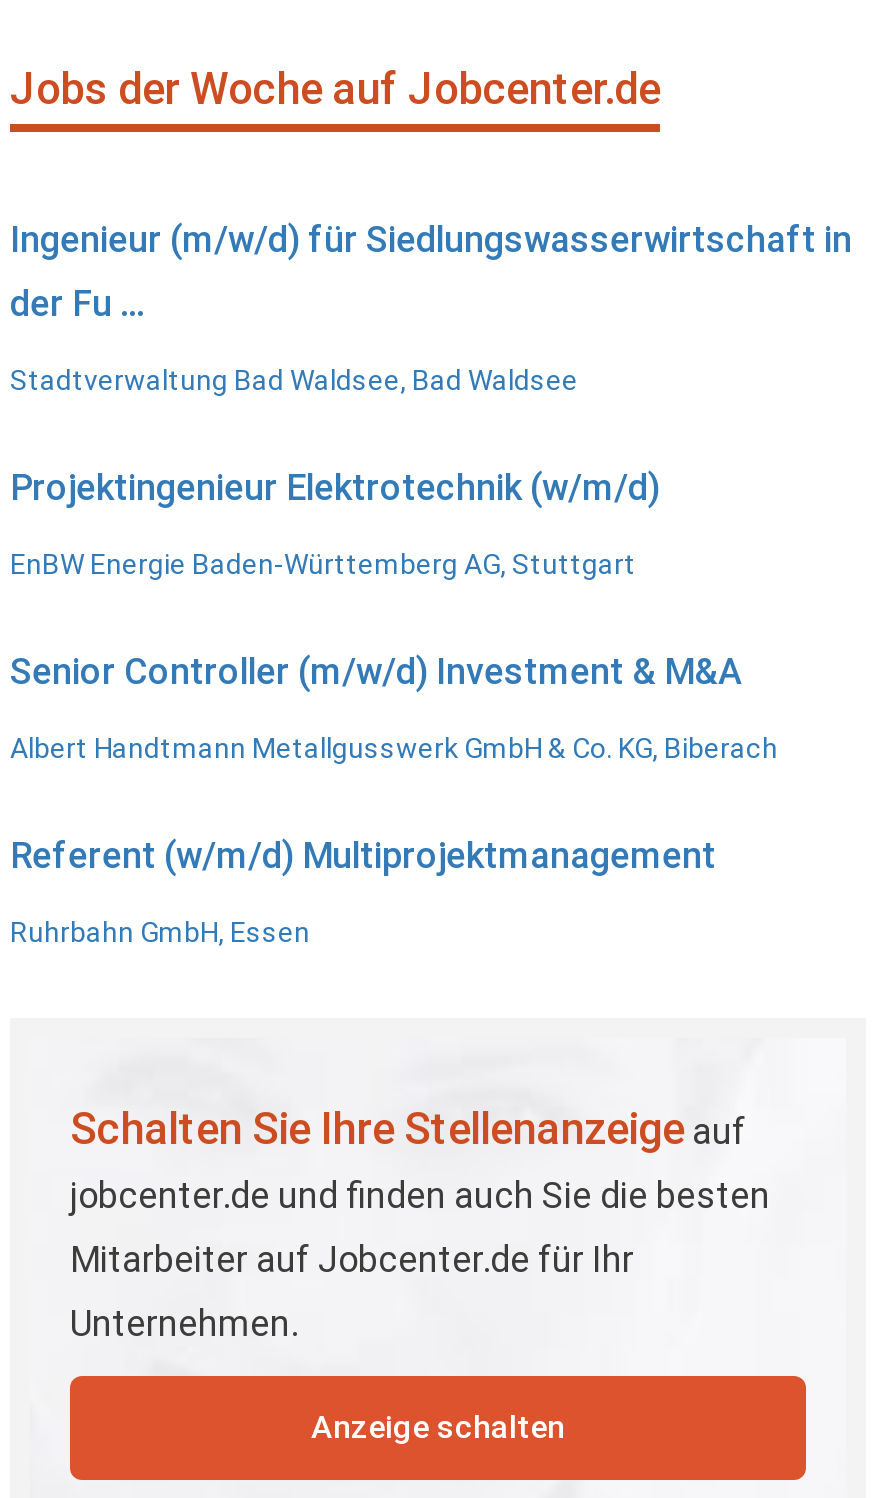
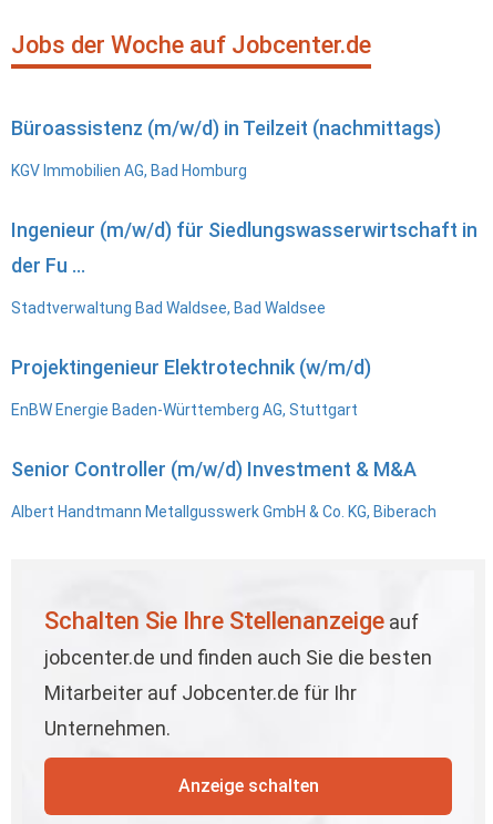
+ Büroassistenz (m/w/d) in Teilzeit (nachmittags)
+ KGV Immobilien AG, Bad Homburg

moved down: Ingenieur (m/w/d) für Siedlungswasserwirtschaft in | der Fu ... | Stadtverwaltung Bad Waldsee, Bad Waldsee | Projektingenieur Elektrotechnik (w/m/d) | EnBW Energie Baden-Württemberg AG, Stuttgart | Senior Controller (m/w/d) Investment & M&A | Albert Handtmann Metallgusswerk GmbH & Co. KG, Biberach

- Referent (w/m/d) Multiprojektmanagement
- Ruhrbahn GmbH, Essen
